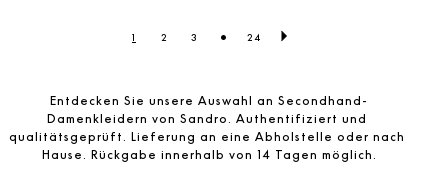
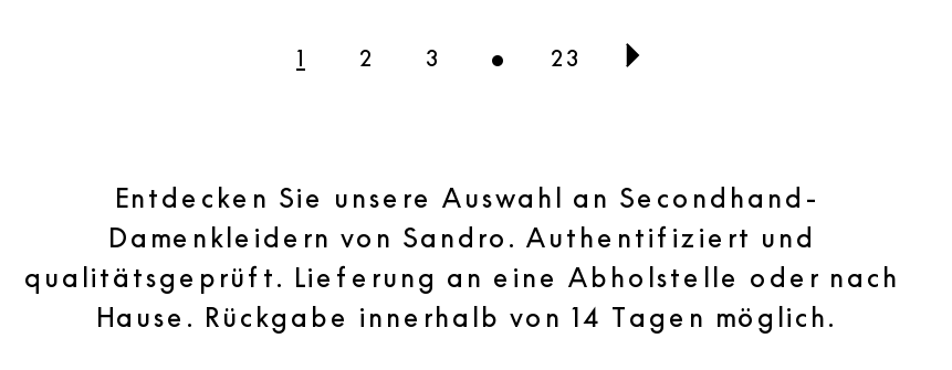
- 24
+ 23
